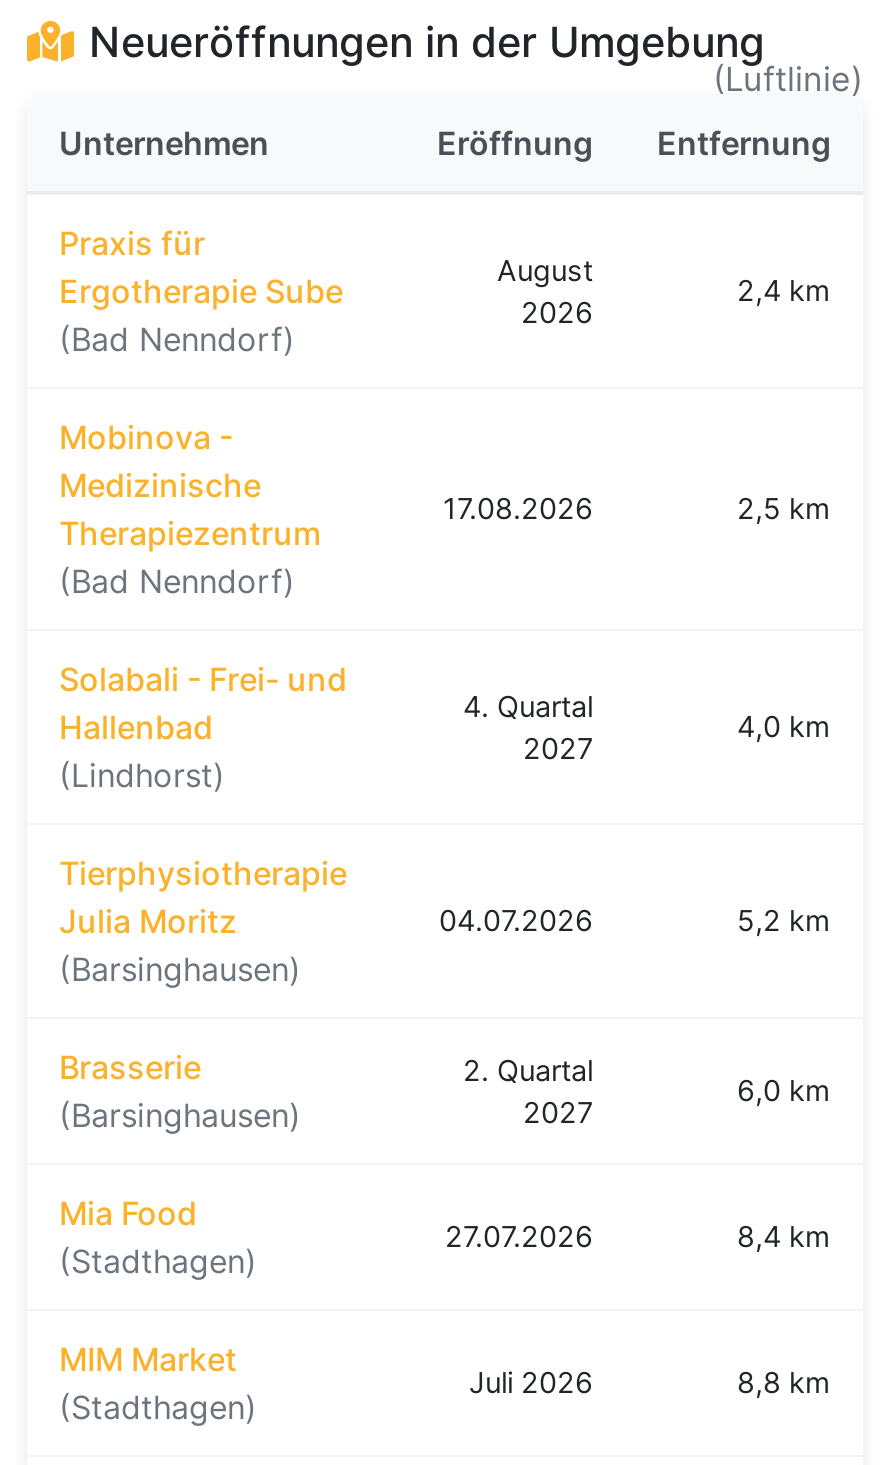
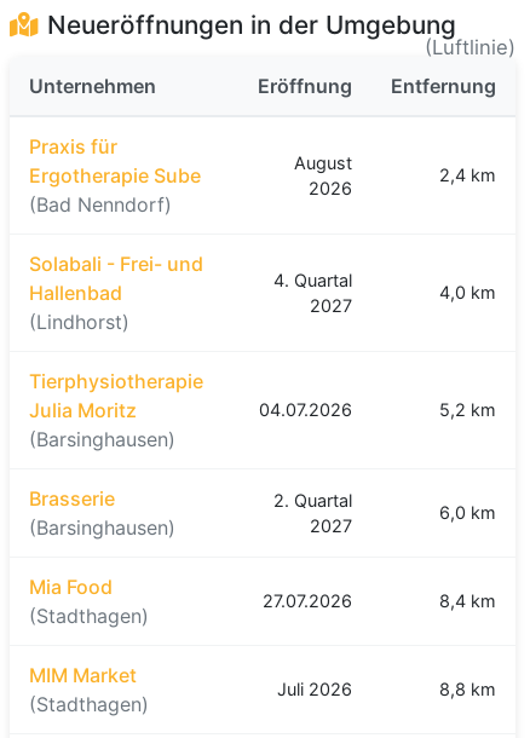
- Mobinova -
- Medizinische
- Therapiezentrum
- (Bad Nenndorf)

- 17.08.2026
- 2,5 km
